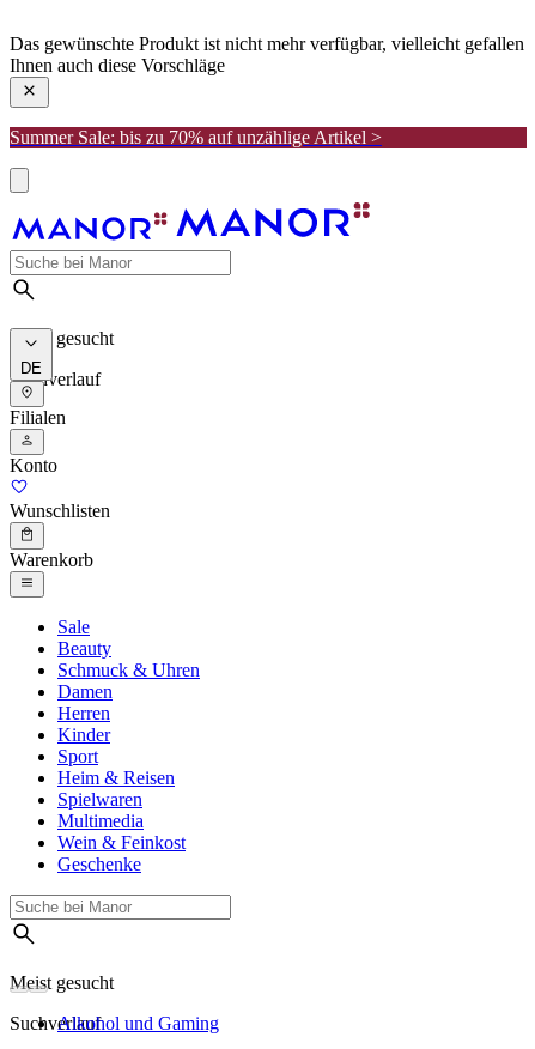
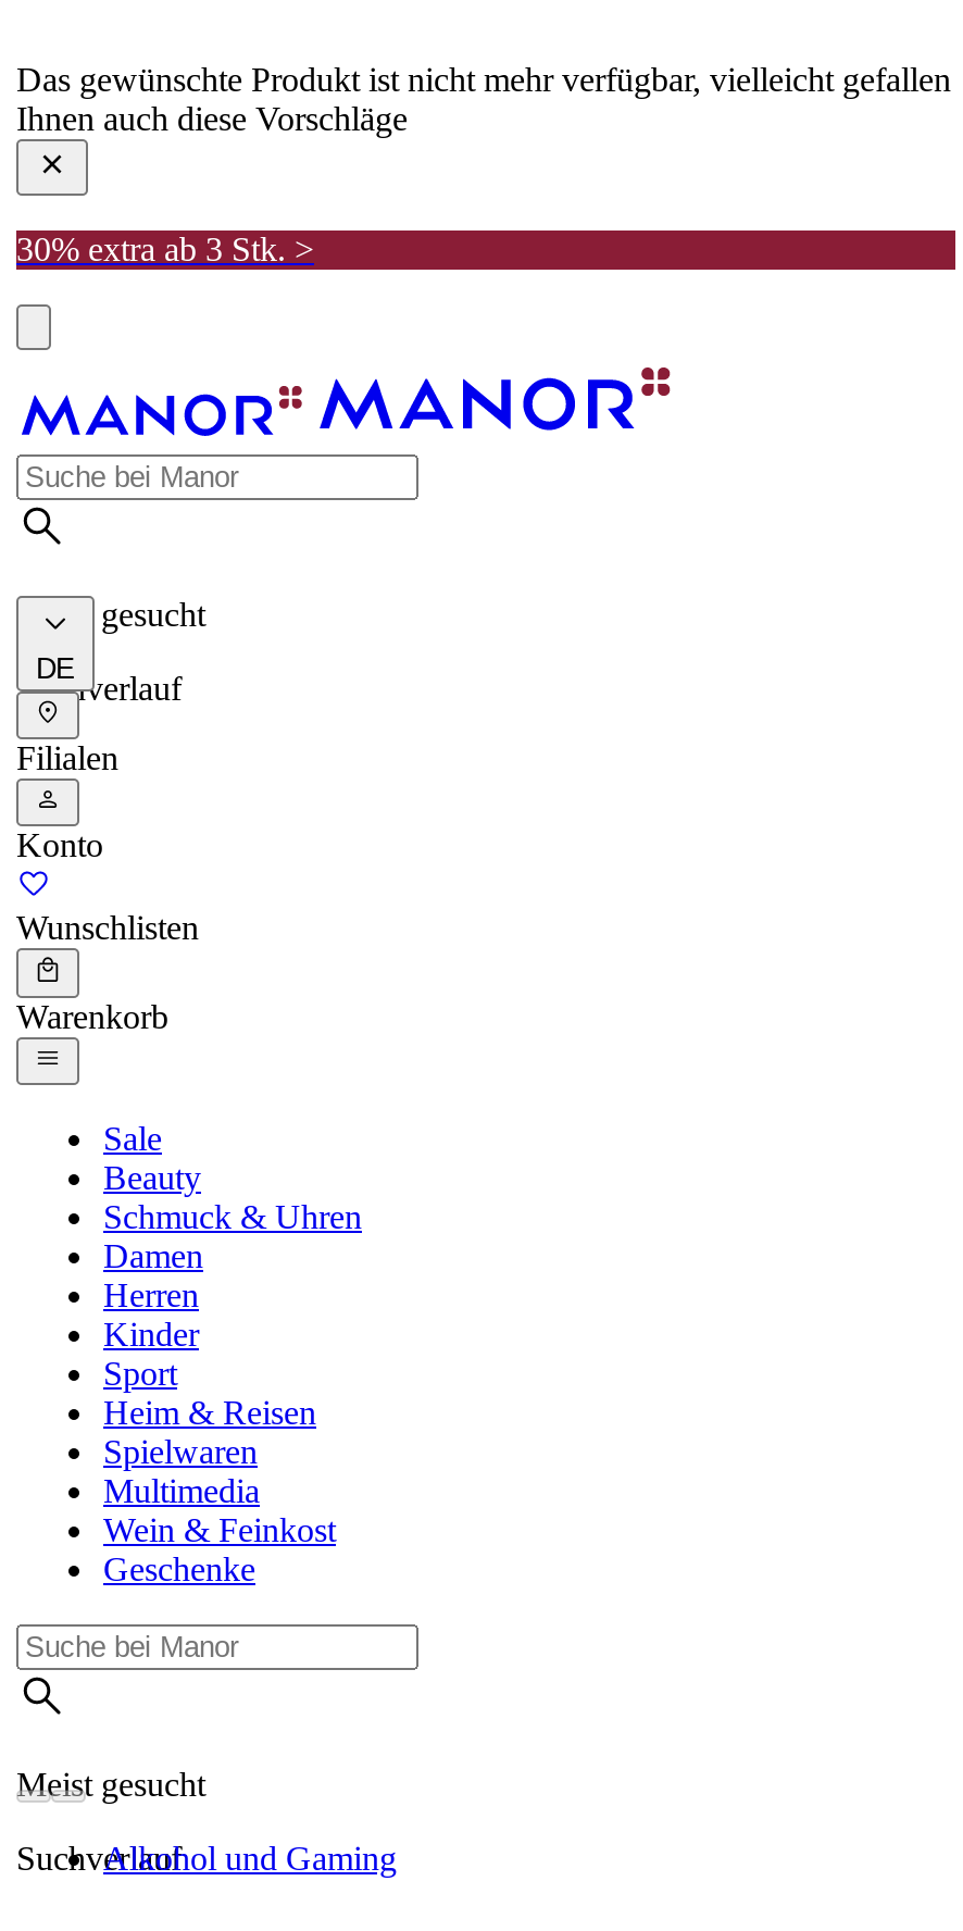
- Summer Sale: bis zu 70% auf unzählige Artikel >
+ 30% extra ab 3 Stk. >
